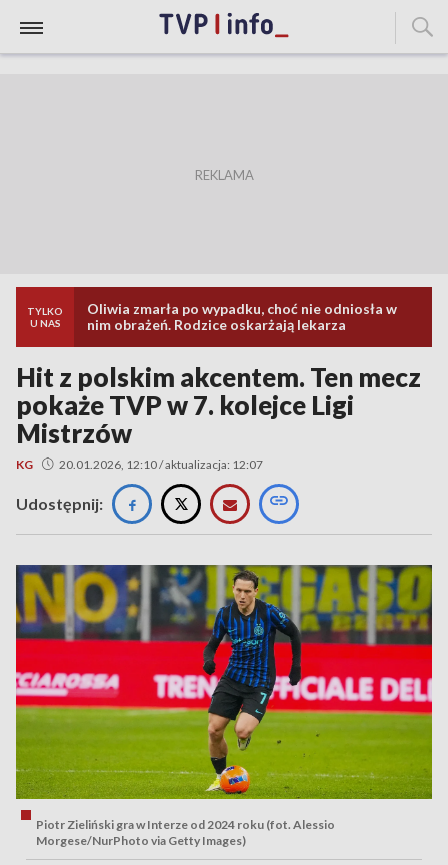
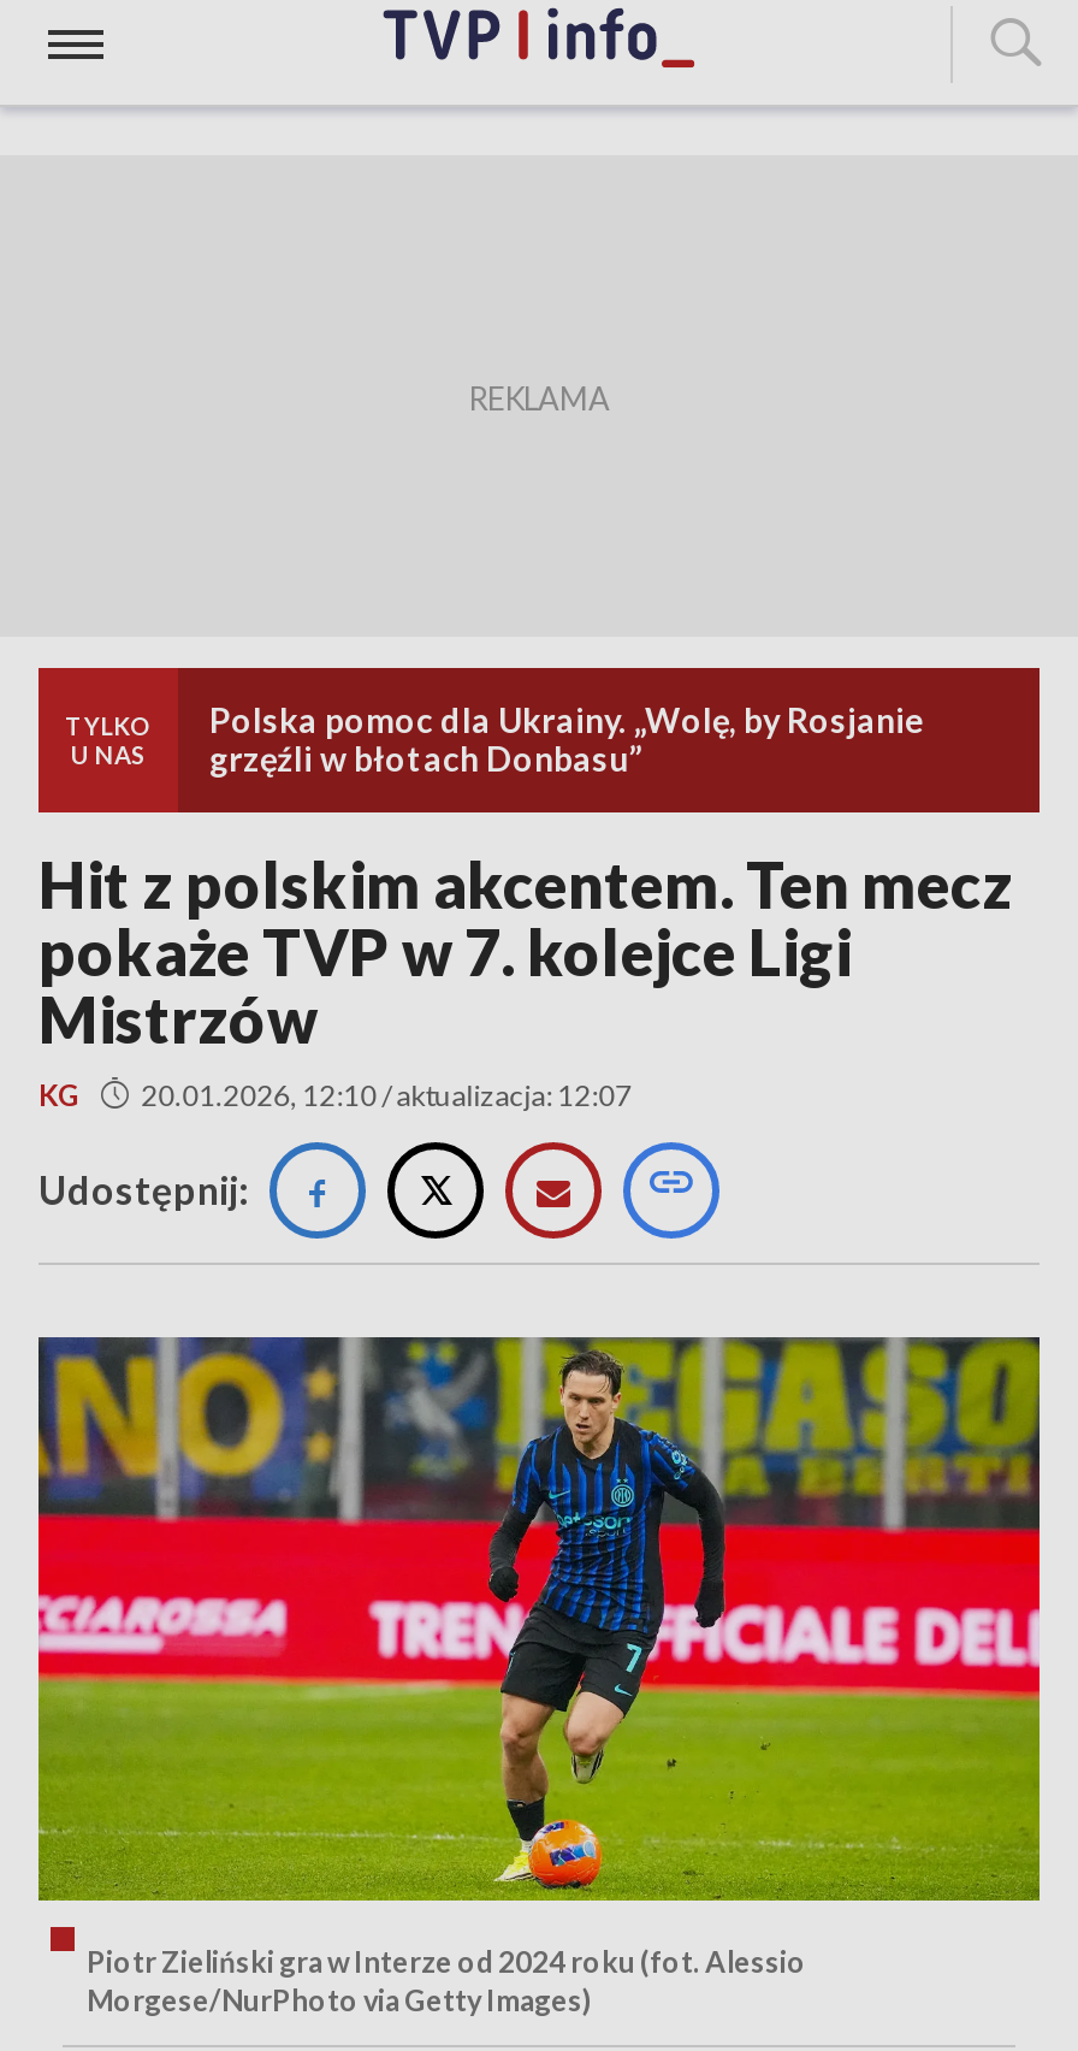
- Oliwia zmarła po wypadku, choć nie odniosła w
- nim obrażeń. Rodzice oskarżają lekarza
+ Polska pomoc dla Ukrainy. „Wolę, by Rosjanie
+ grzęźli w błotach Donbasu”
